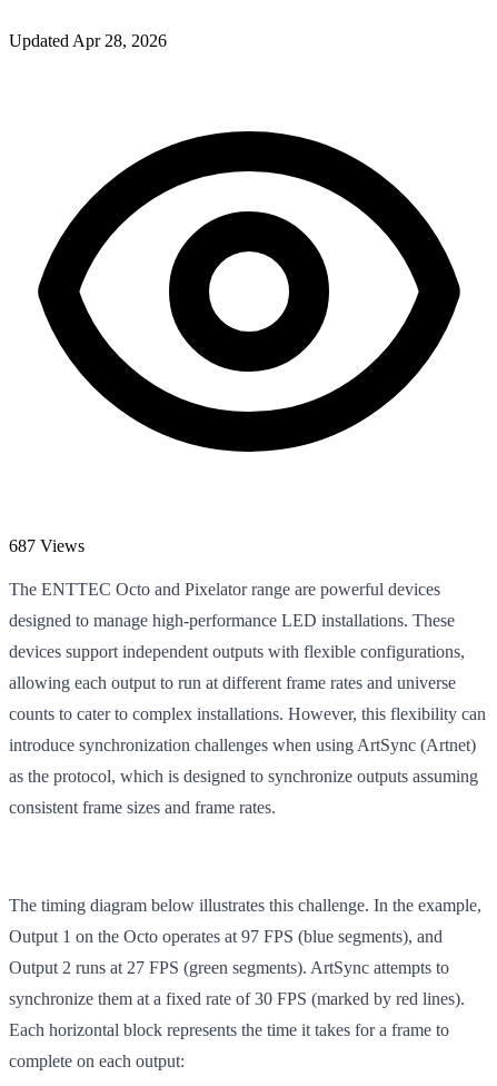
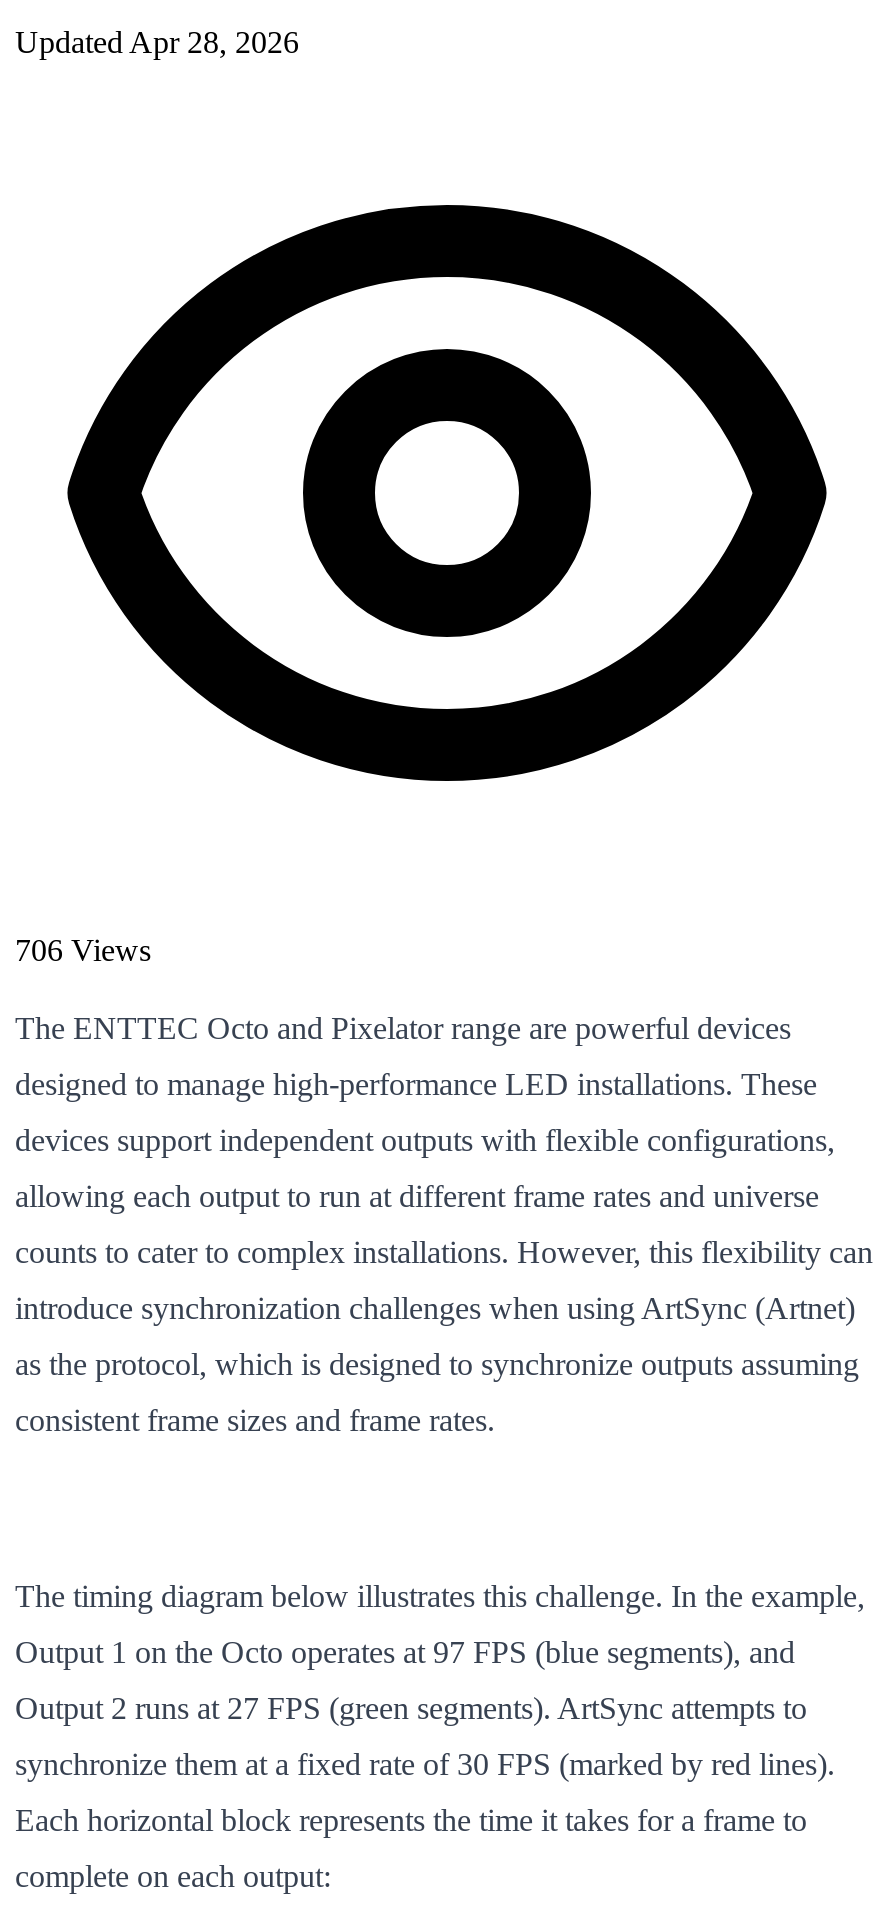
- 687 Views
+ 706 Views
